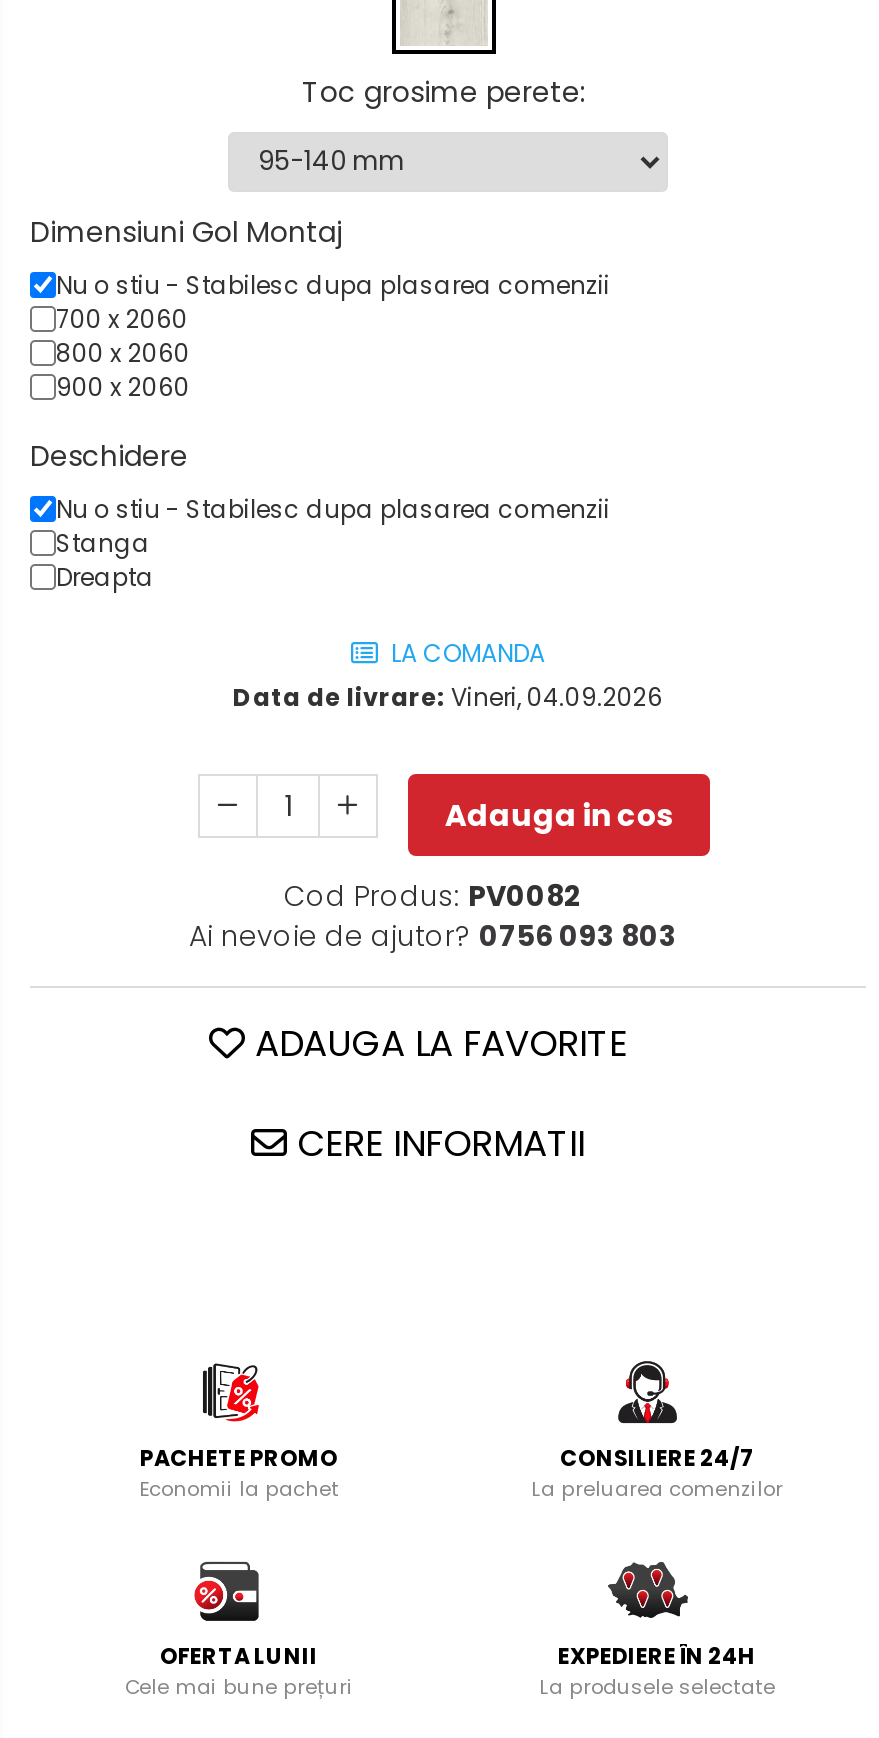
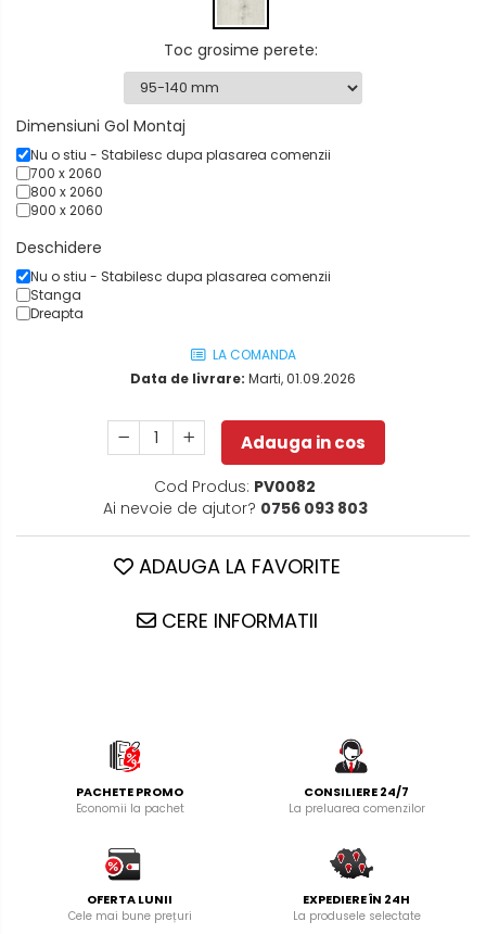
- Data de livrare: Vineri, 04.09.2026
+ Data de livrare: Marti, 01.09.2026
